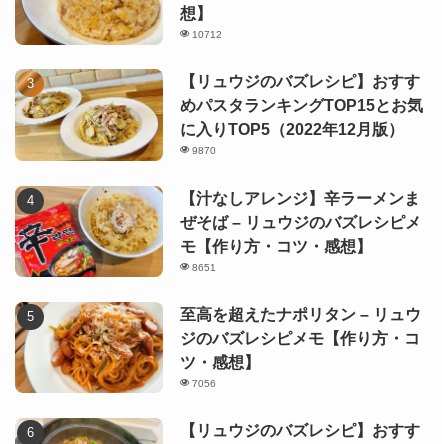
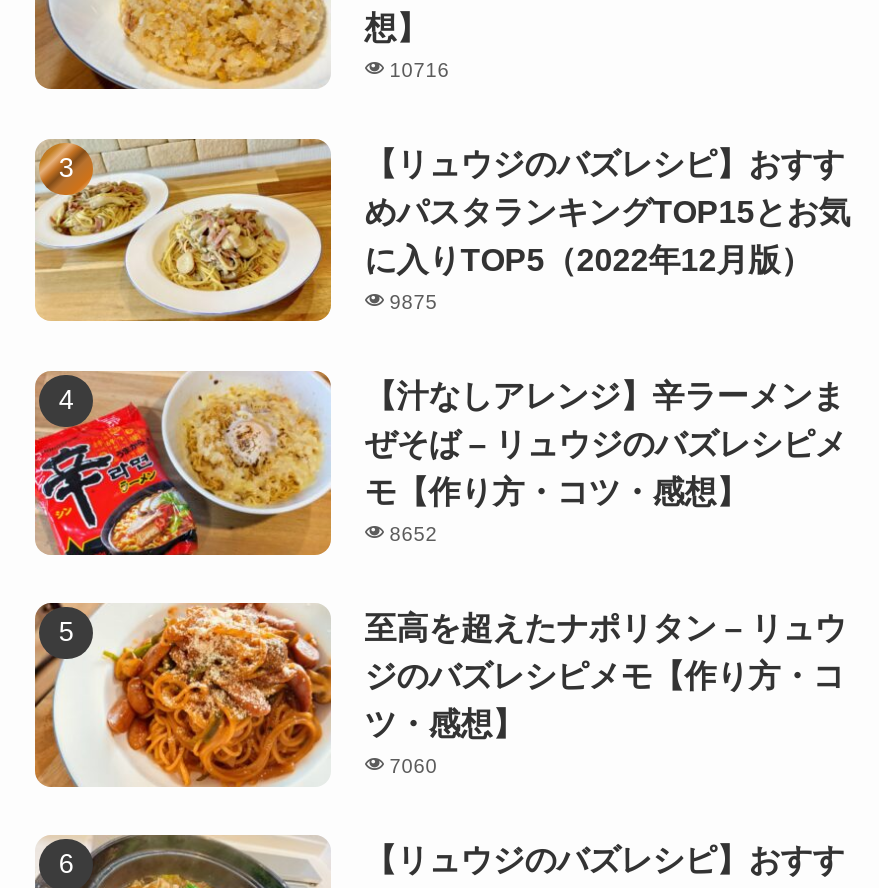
- 10712
+ 10716

- 9870
+ 9875

- 8651
+ 8652

- 7056
+ 7060
